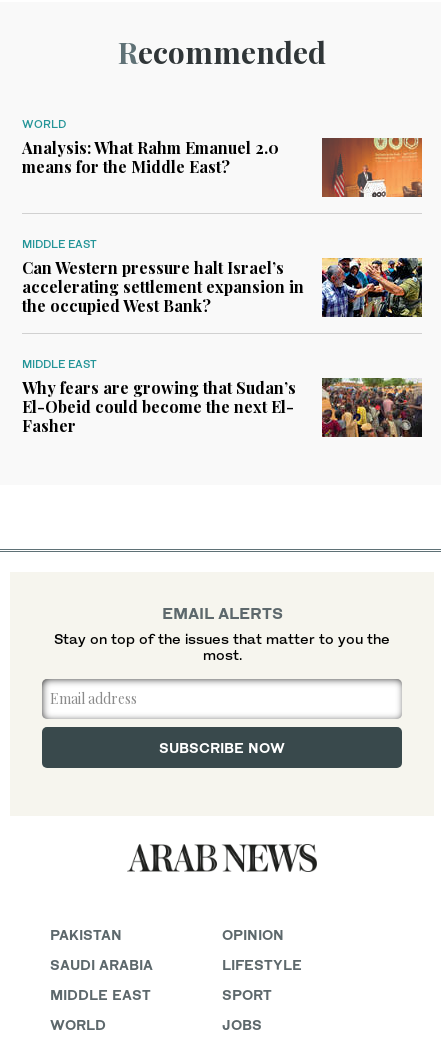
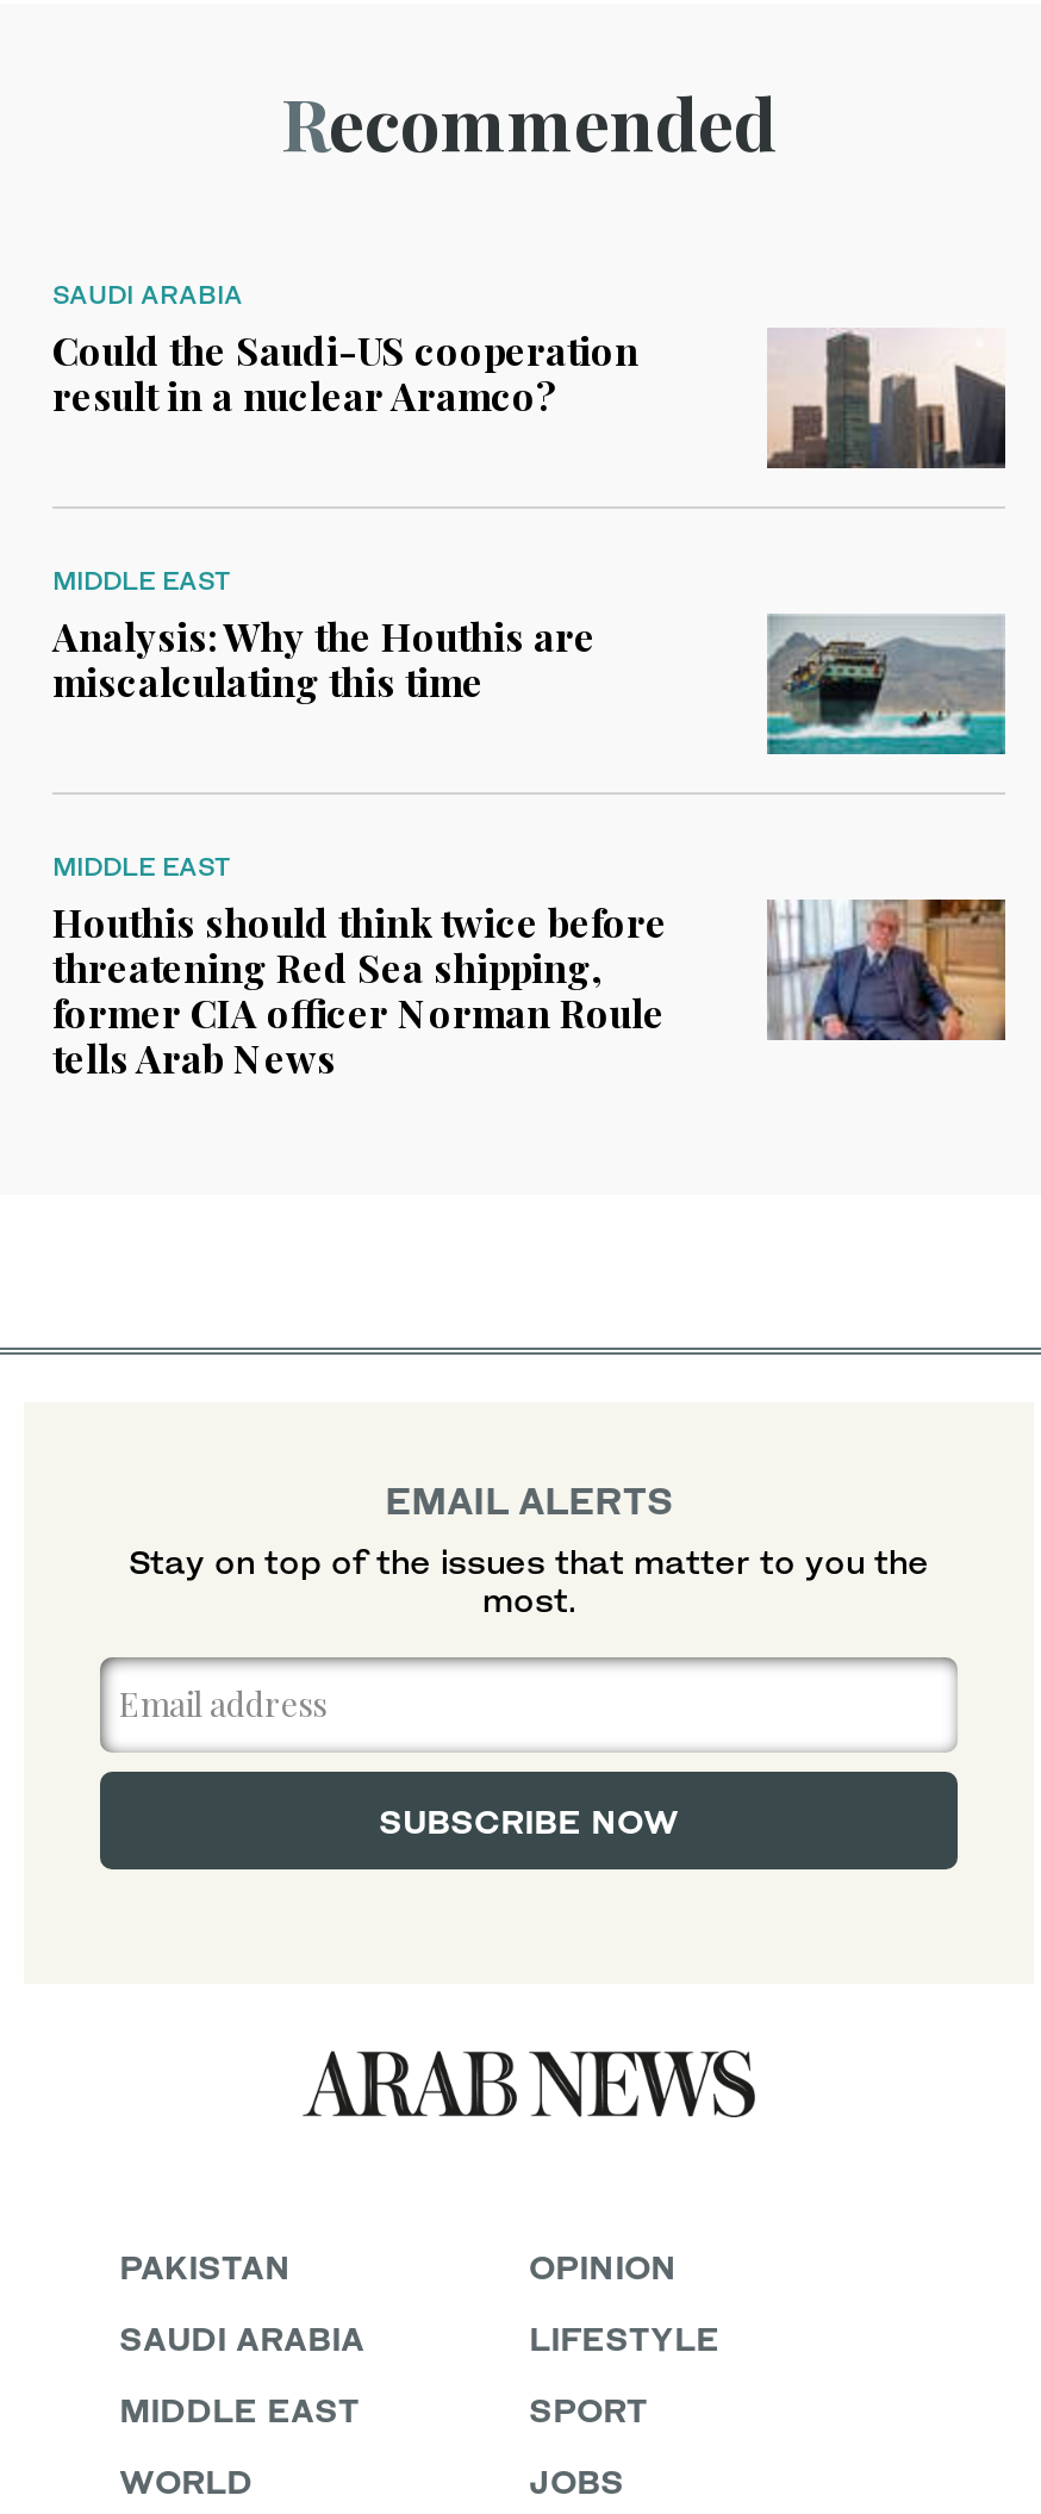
- WORLD
- Analysis: What Rahm Emanuel 2.0
- means for the Middle East?
+ SAUDI ARABIA
+ Could the Saudi-US cooperation
+ result in a nuclear Aramco?

- [image]
+ [image]

- Can Western pressure halt Israel’s
- accelerating settlement expansion in
- the occupied West Bank?
+ Analysis: Why the Houthis are
+ miscalculating this time

- [image]
+ [image]

- Why fears are growing that Sudan’s
- El-Obeid could become the next El-
- Fasher
+ Houthis should think twice before
+ threatening Red Sea shipping,
+ former CIA officer Norman Roule
+ tells Arab News

- [image]
+ [image]
